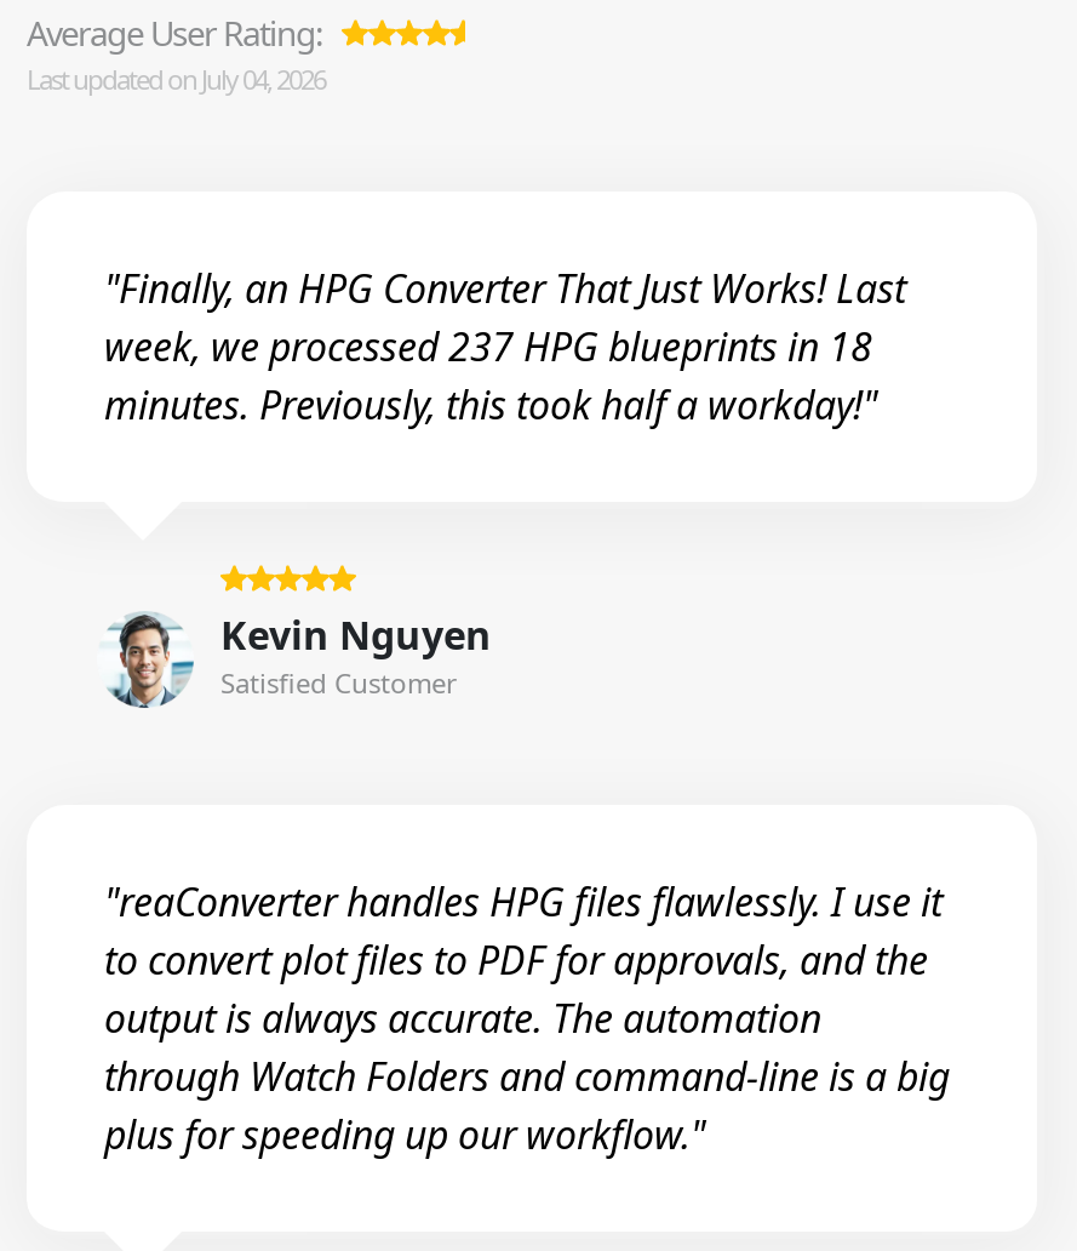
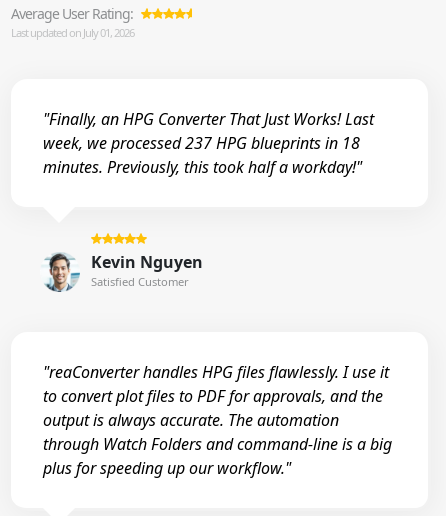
- Last updated on July 04, 2026
+ Last updated on July 01, 2026
